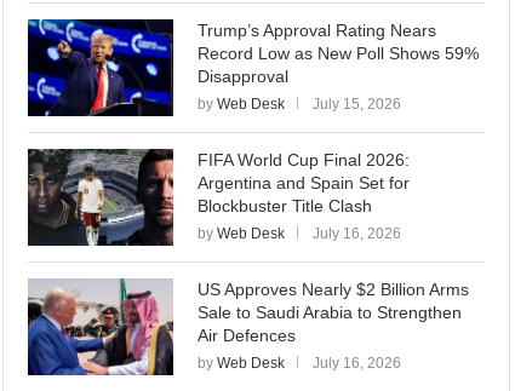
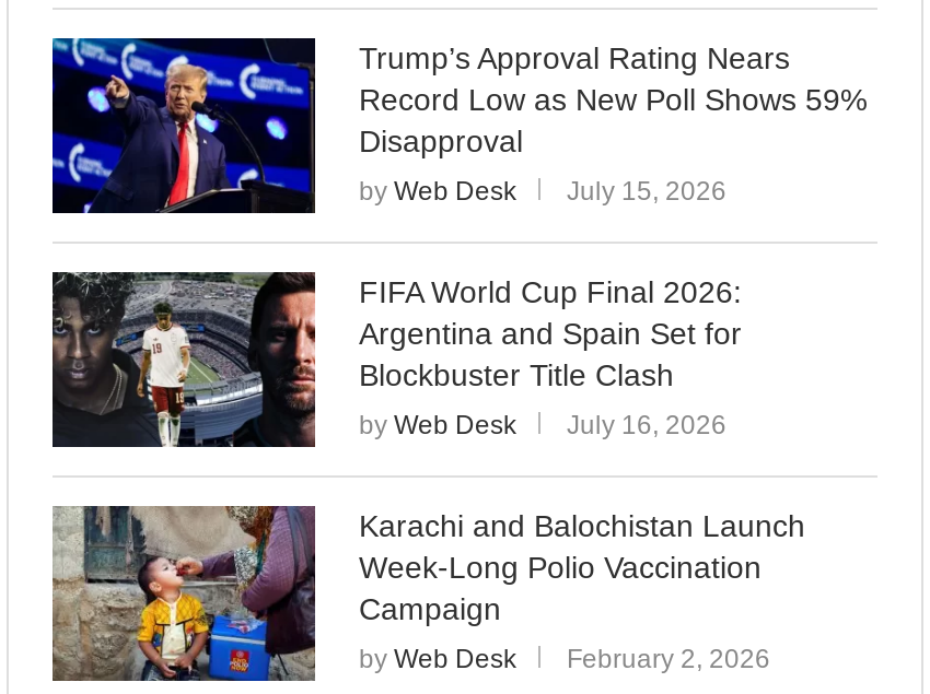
- [image]
- US Approves Nearly $2 Billion Arms
- Sale to Saudi Arabia to Strengthen
- Air Defences
+ [image]
+ Karachi and Balochistan Launch
+ Week-Long Polio Vaccination
+ Campaign

- by Web Desk July 16, 2026
+ by Web Desk February 2, 2026
